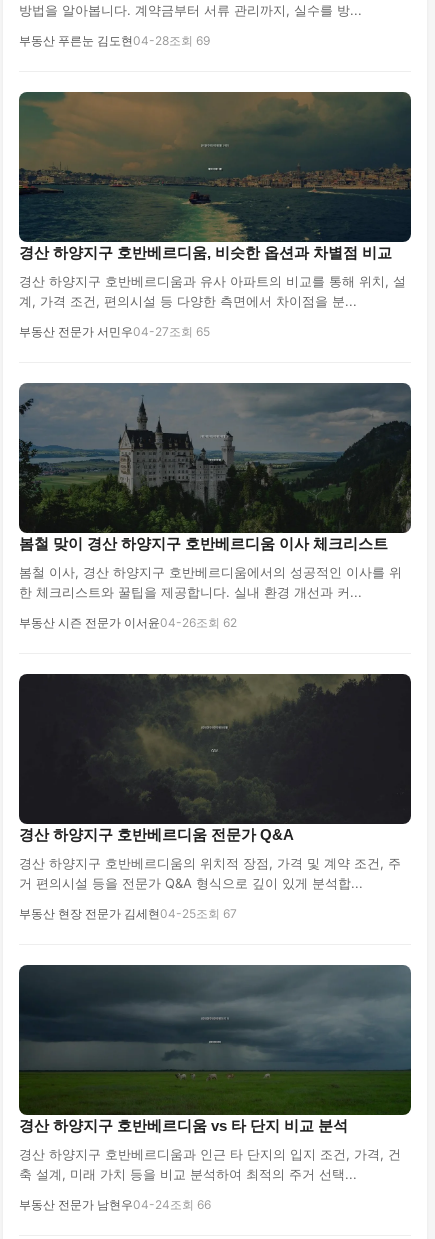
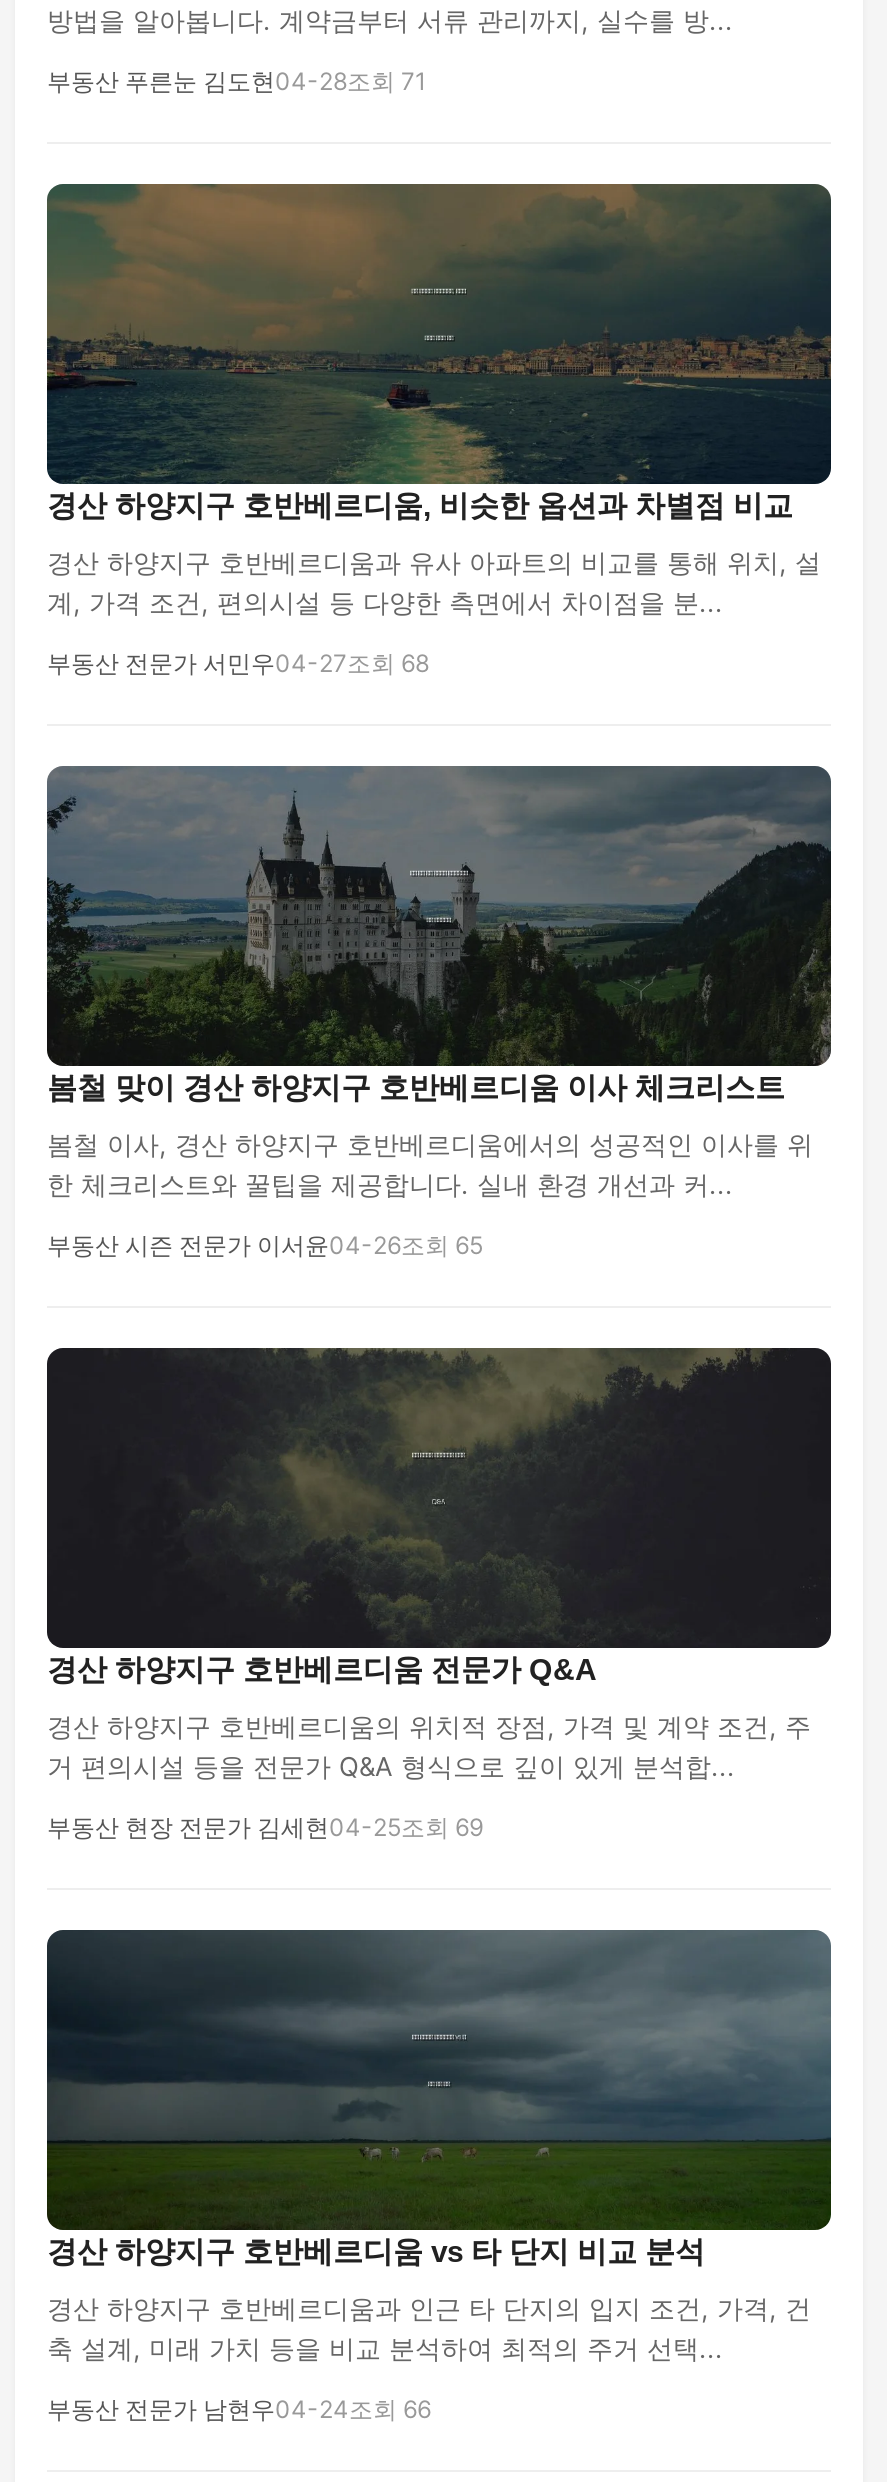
- 부동산 푸른눈 김도현 04-28조회 69
+ 부동산 푸른눈 김도현 04-28조회 71

- 부동산 전문가 서민우04-27조회 65
+ 부동산 전문가 서민우04-27조회 68

- 부동산 시즌 전문가 이서윤04-26조회 62
+ 부동산 시즌 전문가 이서윤04-26조회 65

- 부동산 현장 전문가 김세현 04-25조회 67
+ 부동산 현장 전문가 김세현 04-25조회 69
